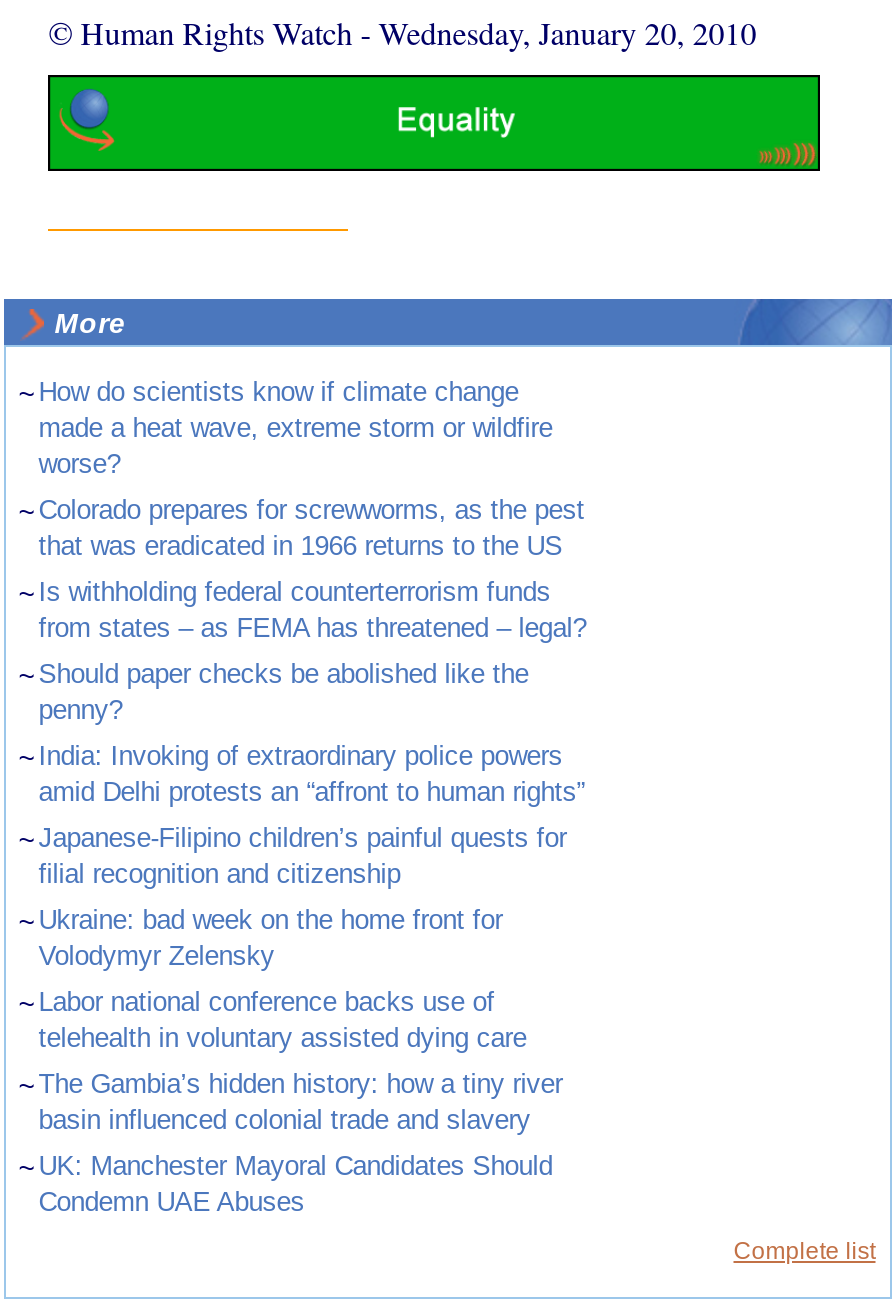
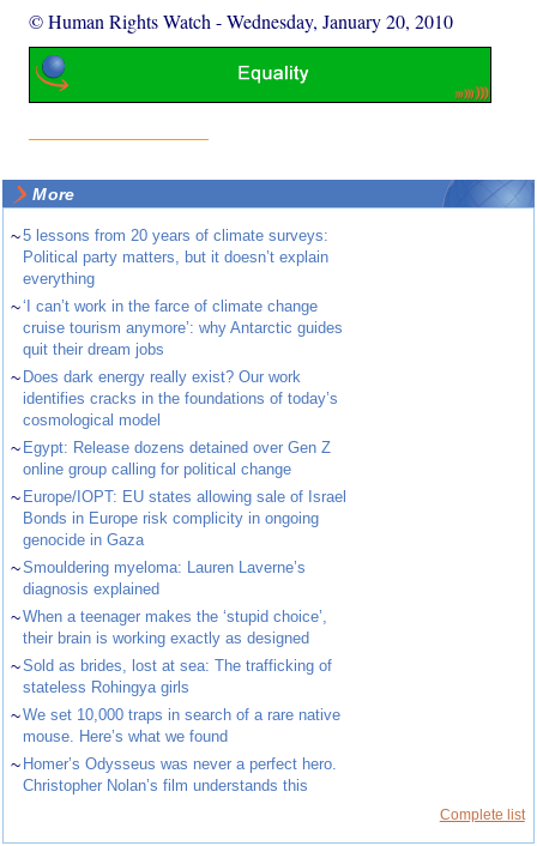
- ~ How do scientists know if climate change
- made a heat wave, extreme storm or wildfire
- worse?
+ ~ 5 lessons from 20 years of climate surveys:
+ Political party matters, but it doesn’t explain
+ everything

- ~ Colorado prepares for screwworms, as the pest
- that was eradicated in 1966 returns to the US
+ ~ ‘I can’t work in the farce of climate change
+ cruise tourism anymore’: why Antarctic guides
+ quit their dream jobs

- ~ Is withholding federal counterterrorism funds
- from states – as FEMA has threatened – legal?
+ ~ Does dark energy really exist? Our work
+ identifies cracks in the foundations of today’s
+ cosmological model

- ~ Should paper checks be abolished like the
- penny?
+ ~ Egypt: Release dozens detained over Gen Z
+ online group calling for political change

- ~ India: Invoking of extraordinary police powers
- amid Delhi protests an “affront to human rights”
+ ~ Europe/IOPT: EU states allowing sale of Israel
+ Bonds in Europe risk complicity in ongoing
+ genocide in Gaza

- ~ Japanese-Filipino children’s painful quests for
- filial recognition and citizenship
+ ~ Smouldering myeloma: Lauren Laverne’s
+ diagnosis explained

- ~ Ukraine: bad week on the home front for
- Volodymyr Zelensky
+ ~ When a teenager makes the ‘stupid choice’,
+ their brain is working exactly as designed

- ~ Labor national conference backs use of
- telehealth in voluntary assisted dying care
+ ~ Sold as brides, lost at sea: The trafficking of
+ stateless Rohingya girls

- ~ The Gambia’s hidden history: how a tiny river
- basin influenced colonial trade and slavery
+ ~ We set 10,000 traps in search of a rare native
+ mouse. Here’s what we found

- ~ UK: Manchester Mayoral Candidates Should
- Condemn UAE Abuses
+ ~ Homer’s Odysseus was never a perfect hero.
+ Christopher Nolan’s film understands this
